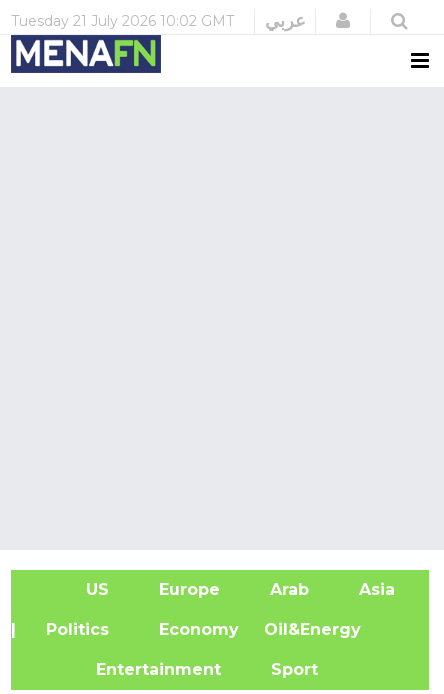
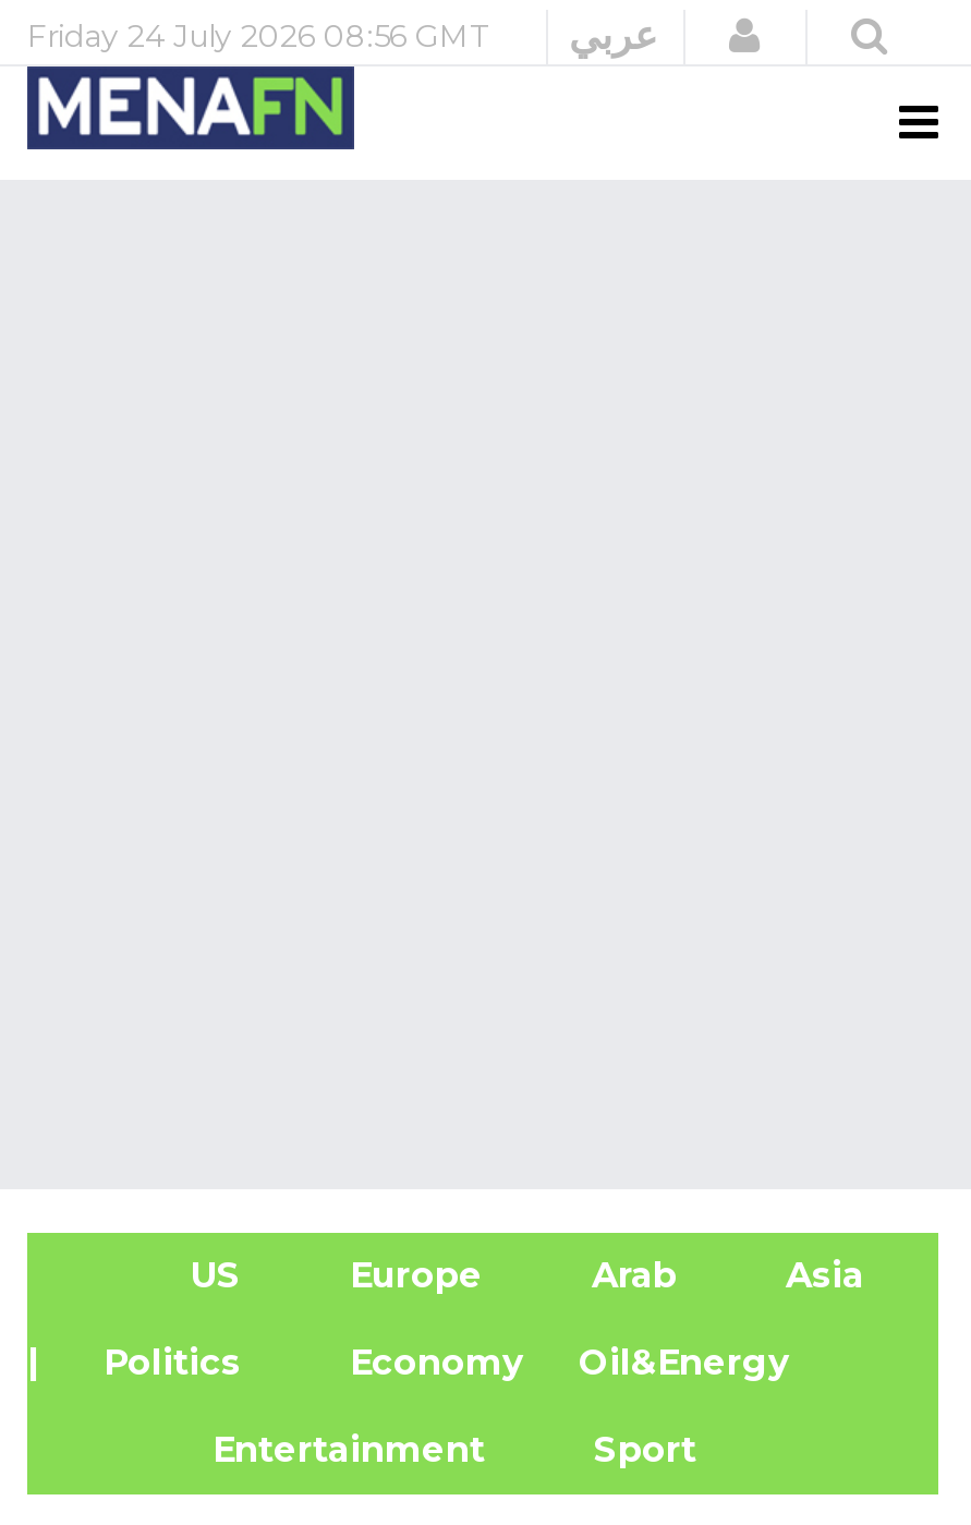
- Tuesday 21 July 2026 10:02 GMT
+ Friday 24 July 2026 08:56 GMT
